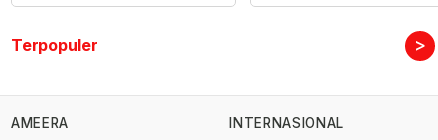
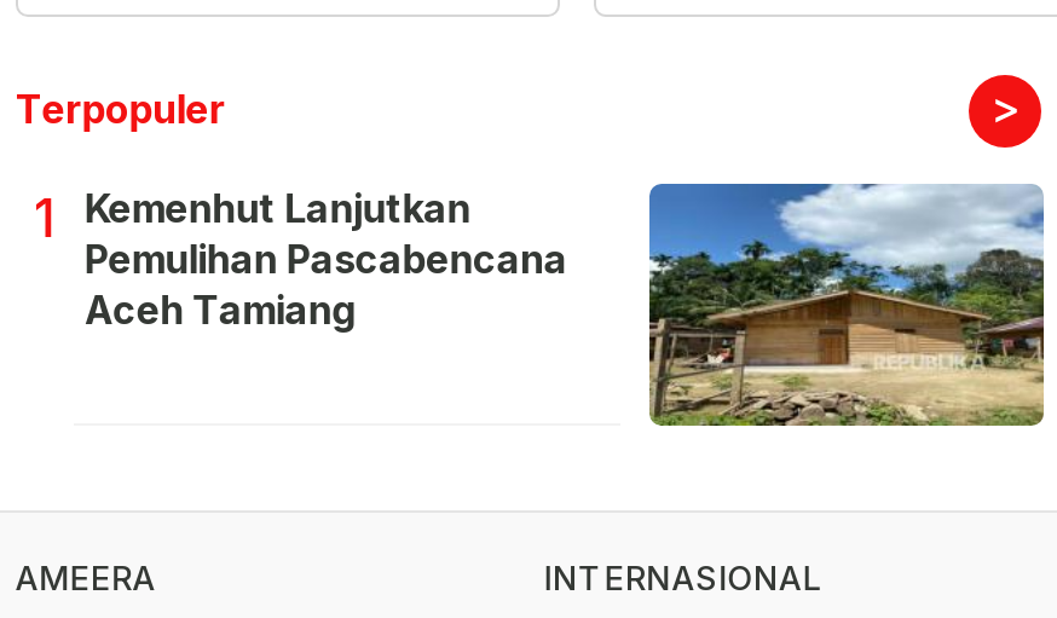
+ [image]
+ 1
+ Kemenhut Lanjutkan
+ Pemulihan Pascabencana
+ Aceh Tamiang
